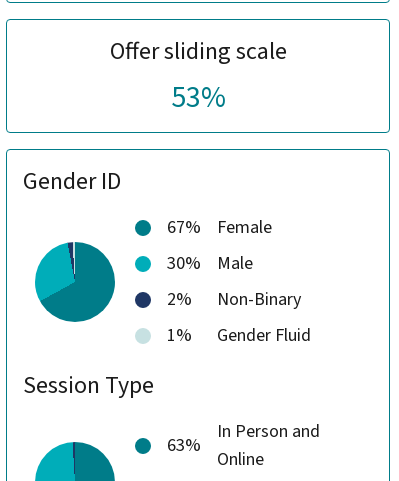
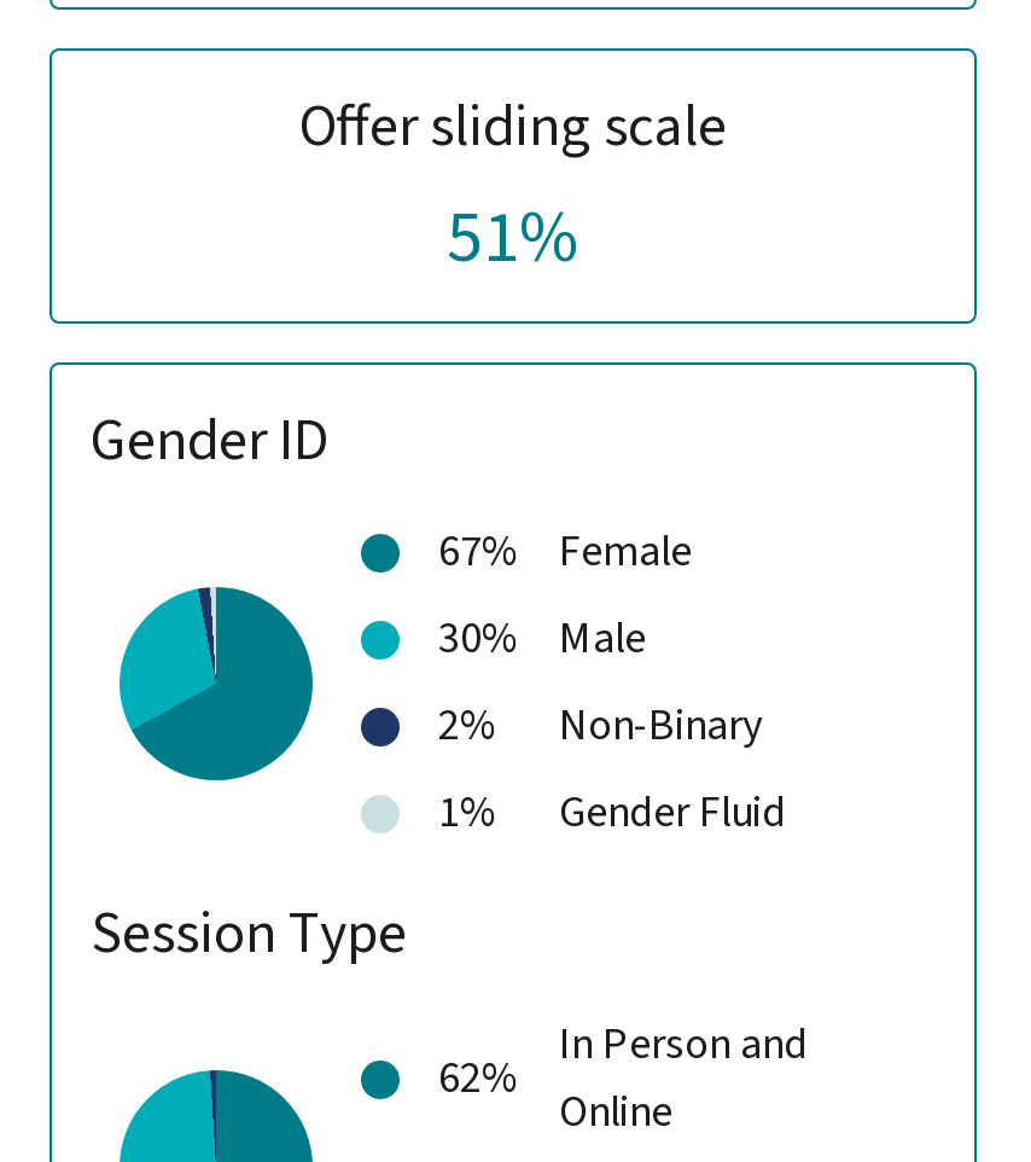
- 53%
+ 51%

- 63%
+ 62%
